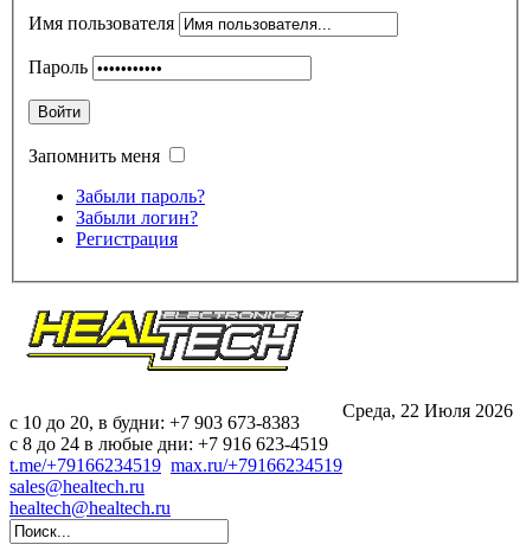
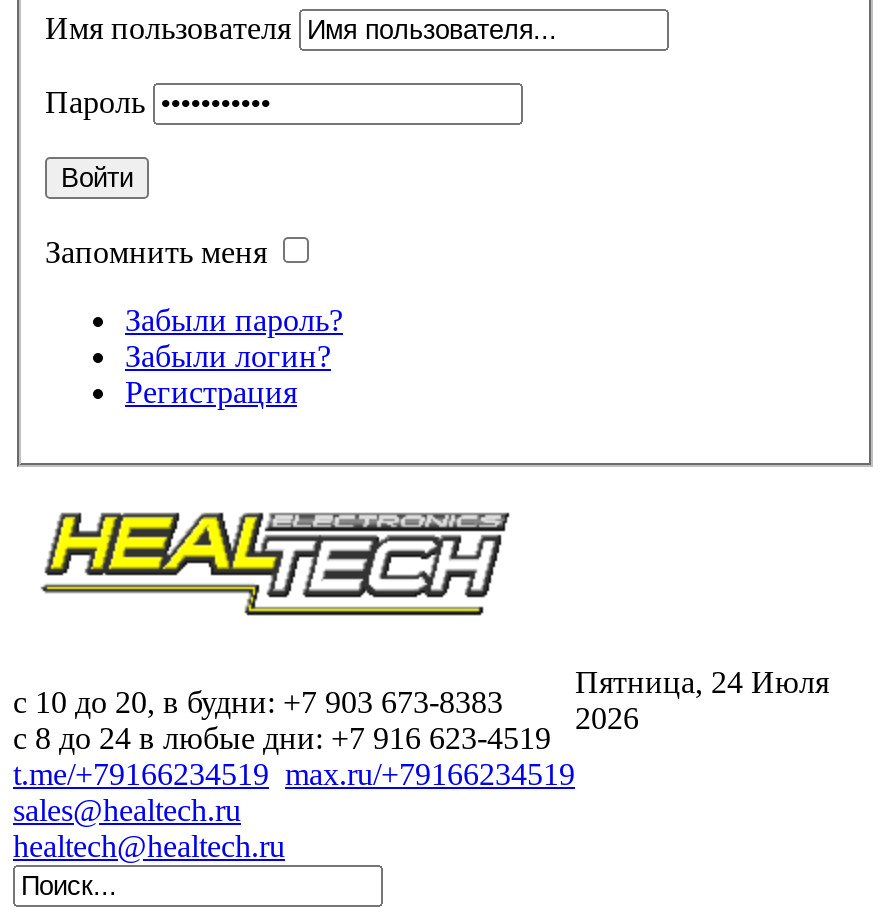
- Среда, 22 Июля 2026
+ Пятница, 24 Июля
+ 2026
